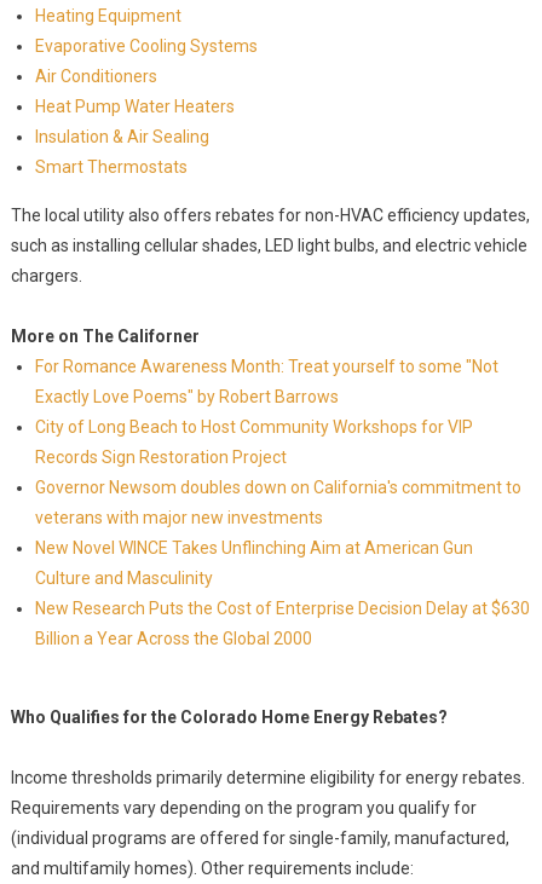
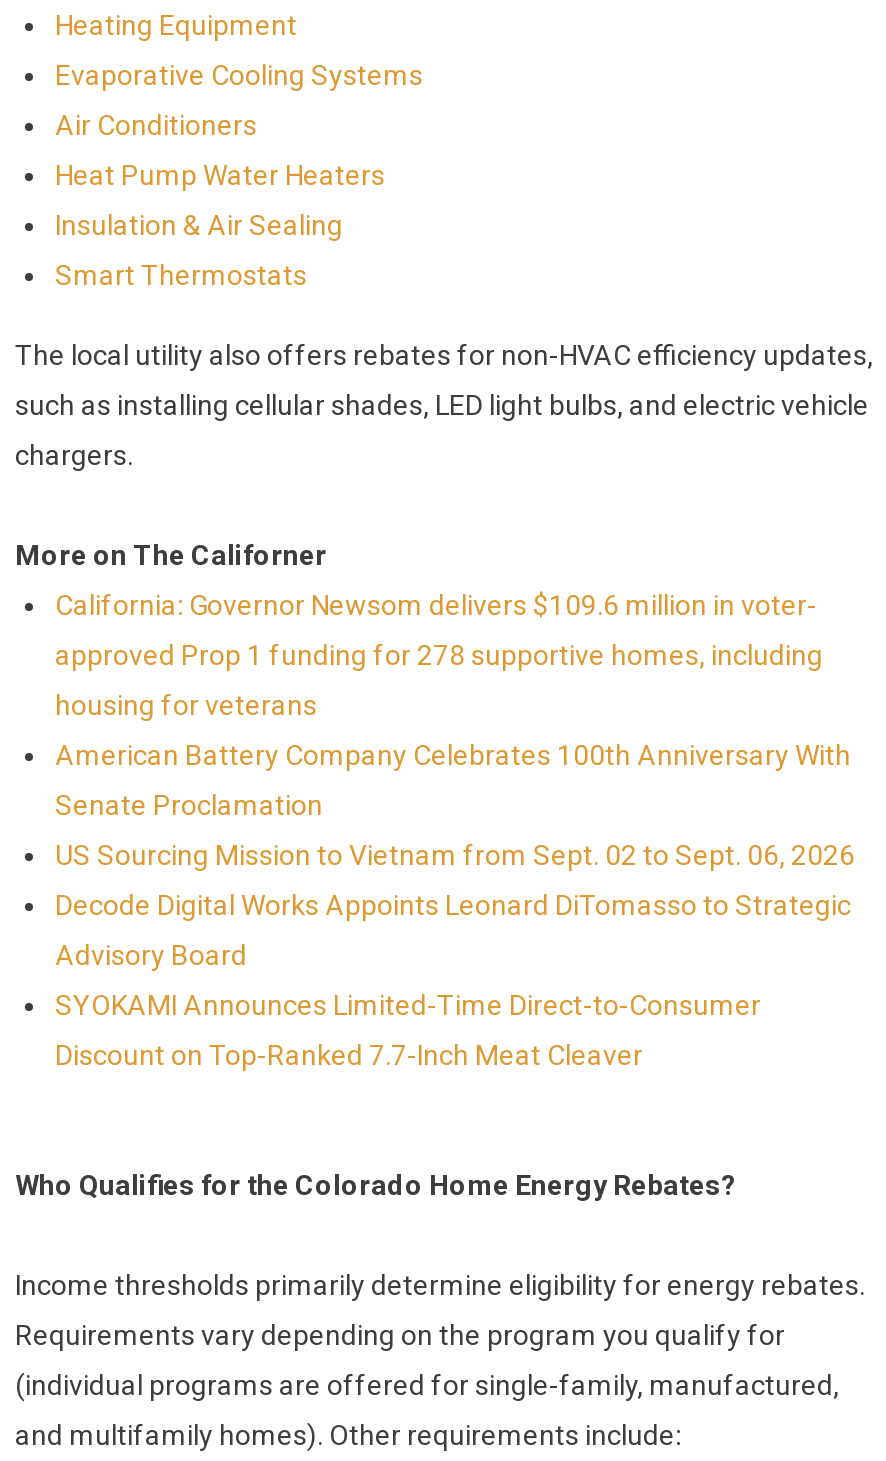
- For Romance Awareness Month: Treat yourself to some "Not
+ California: Governor Newsom delivers $109.6 million in voter-

- Exactly Love Poems" by Robert Barrows
+ approved Prop 1 funding for 278 supportive homes, including

- City of Long Beach to Host Community Workshops for VIP
+ housing for veterans

- Records Sign Restoration Project
+ American Battery Company Celebrates 100th Anniversary With

- Governor Newsom doubles down on California's commitment to
+ Senate Proclamation

- veterans with major new investments
+ US Sourcing Mission to Vietnam from Sept. 02 to Sept. 06, 2026

- New Novel WINCE Takes Unflinching Aim at American Gun
+ Decode Digital Works Appoints Leonard DiTomasso to Strategic

- Culture and Masculinity
+ Advisory Board

- New Research Puts the Cost of Enterprise Decision Delay at $630
+ SYOKAMI Announces Limited-Time Direct-to-Consumer

- Billion a Year Across the Global 2000
+ Discount on Top-Ranked 7.7-Inch Meat Cleaver
